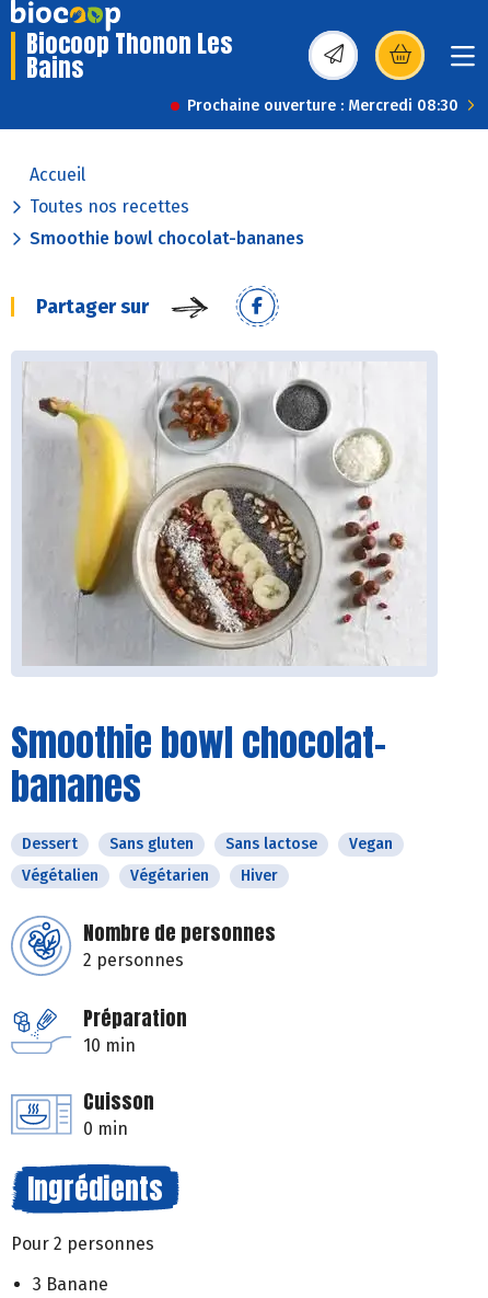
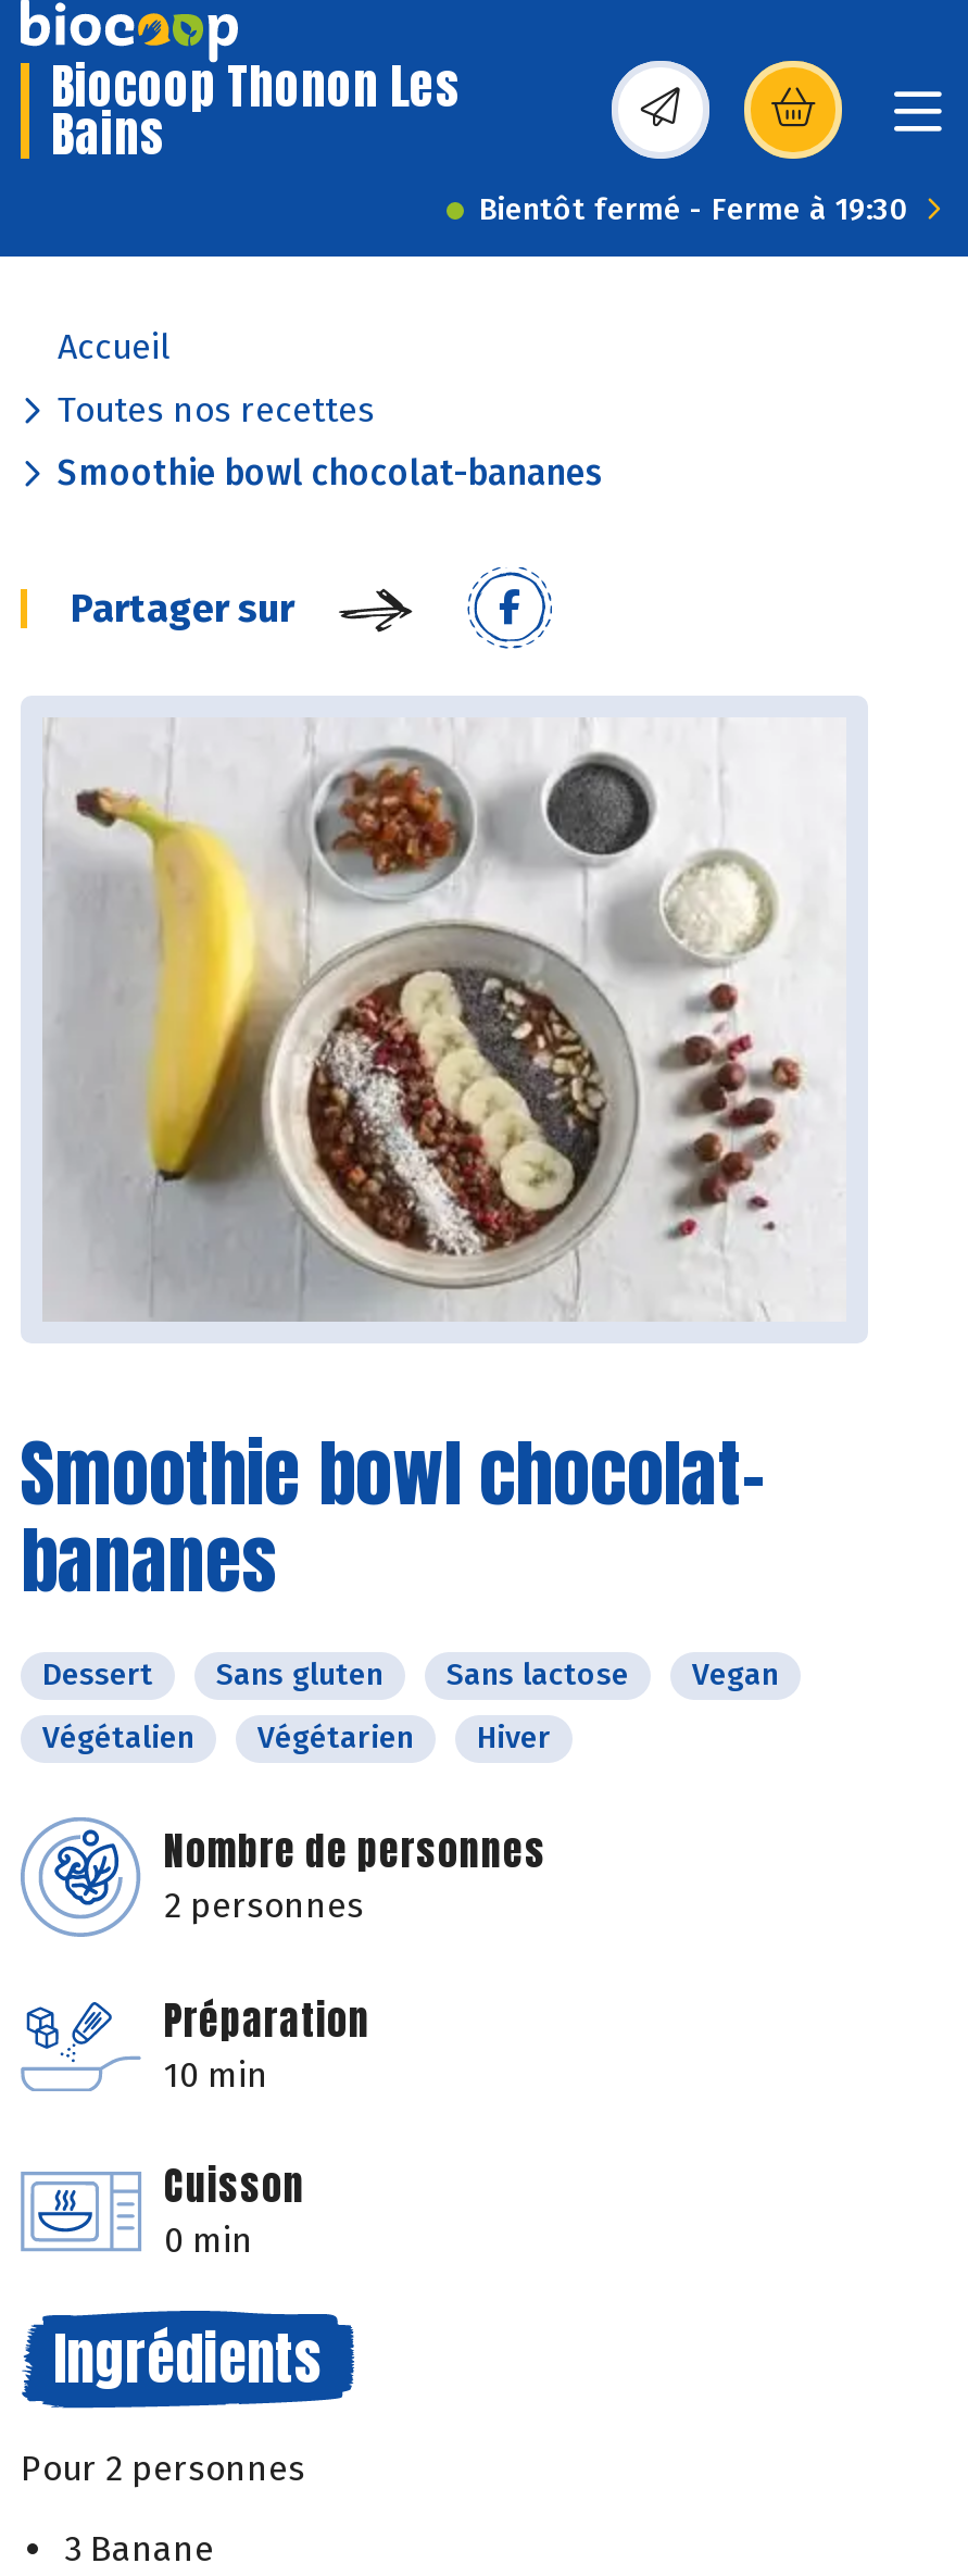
- Prochaine ouverture : Mercredi 08:30
+ Bientôt fermé - Ferme à 19:30
